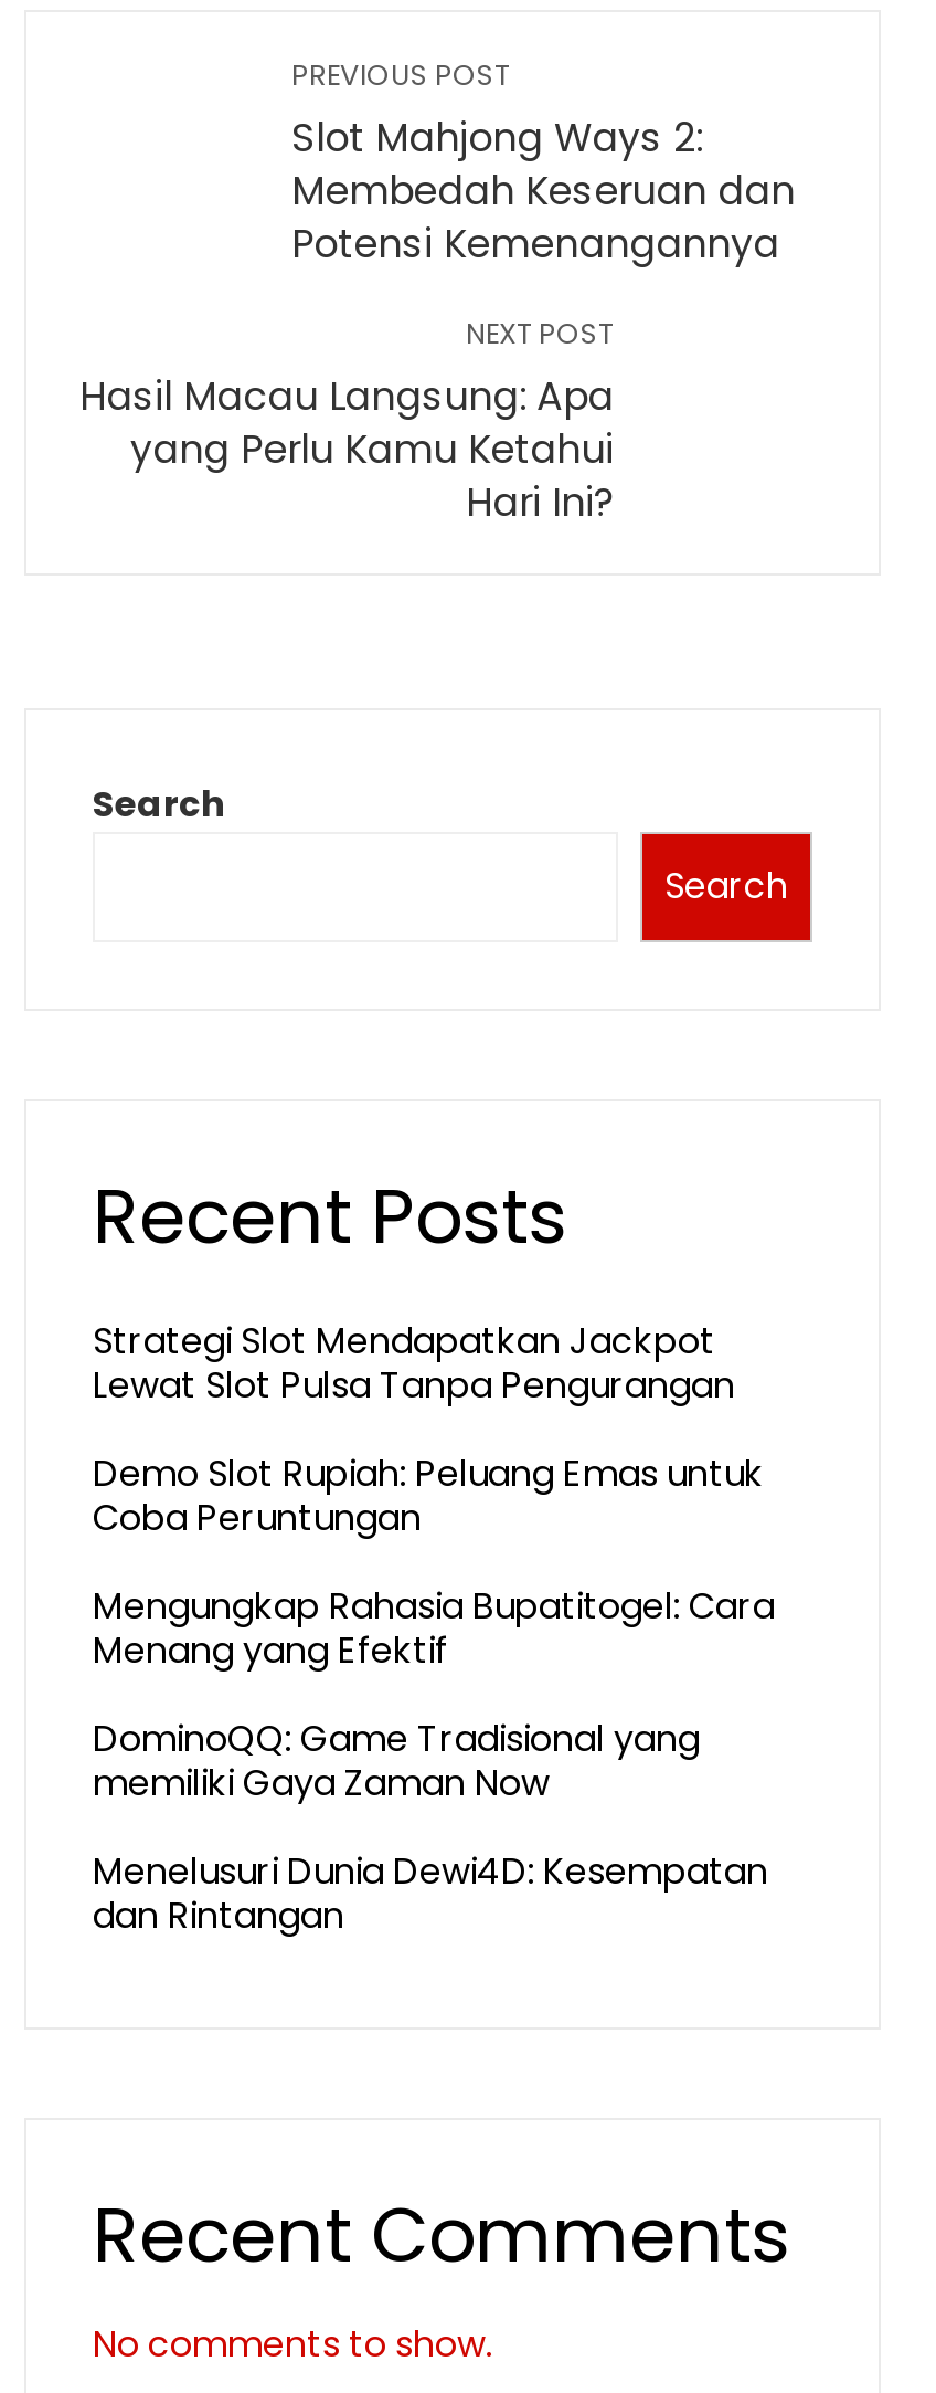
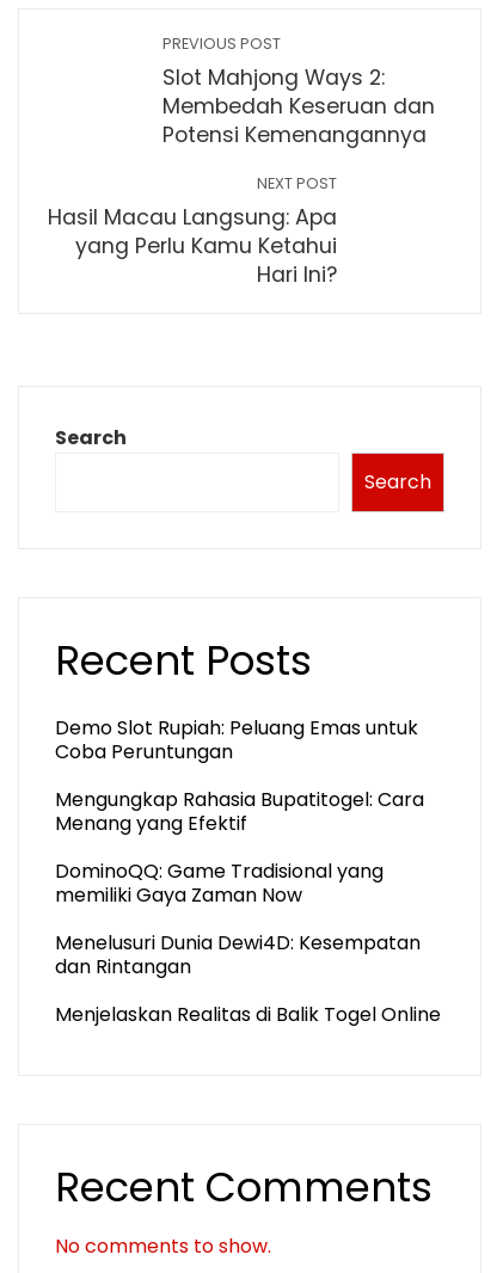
- Strategi Slot Mendapatkan Jackpot
- Lewat Slot Pulsa Tanpa Pengurangan

moved up: Demo Slot Rupiah: Peluang Emas untuk | Coba Peruntungan | Mengungkap Rahasia Bupatitogel: Cara | Menang yang Efektif | DominoQQ: Game Tradisional yang | memiliki Gaya Zaman Now | Menelusuri Dunia Dewi4D: Kesempatan | dan Rintangan

+ Menjelaskan Realitas di Balik Togel Online
